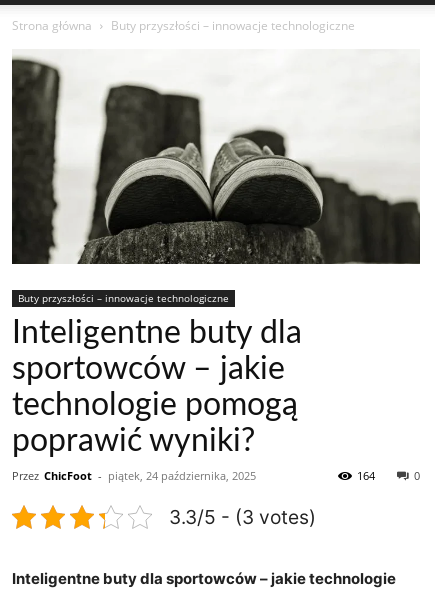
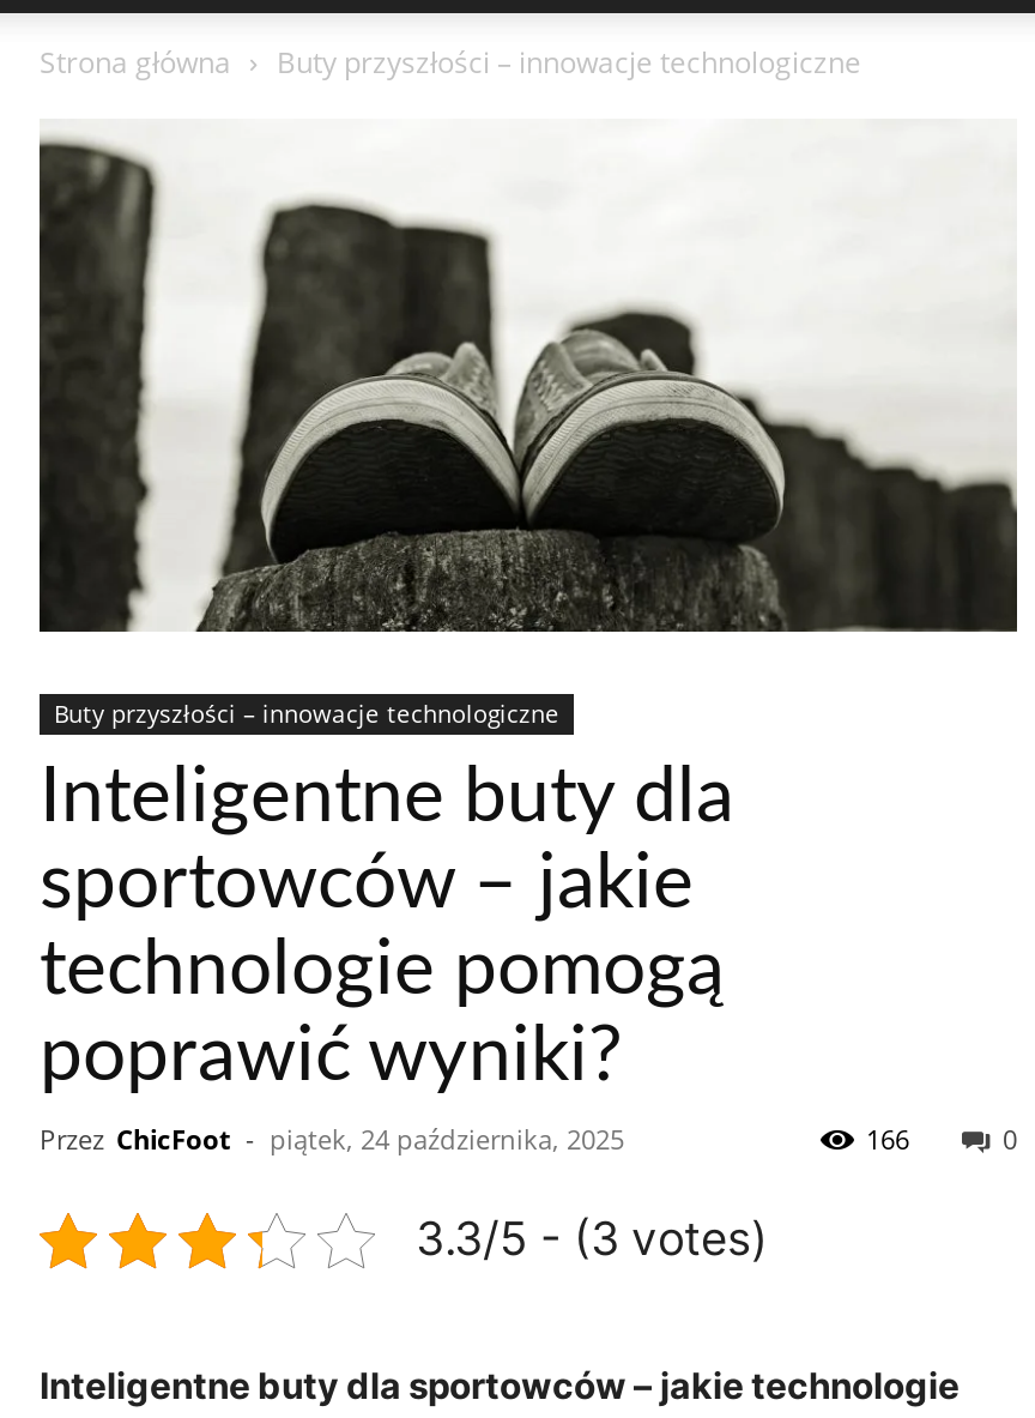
- 164
+ 166
